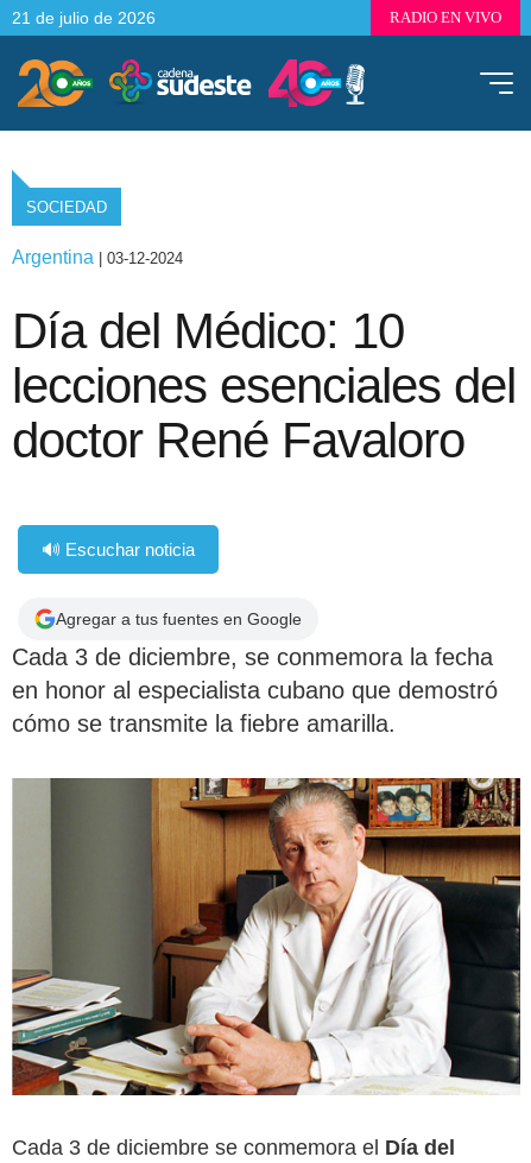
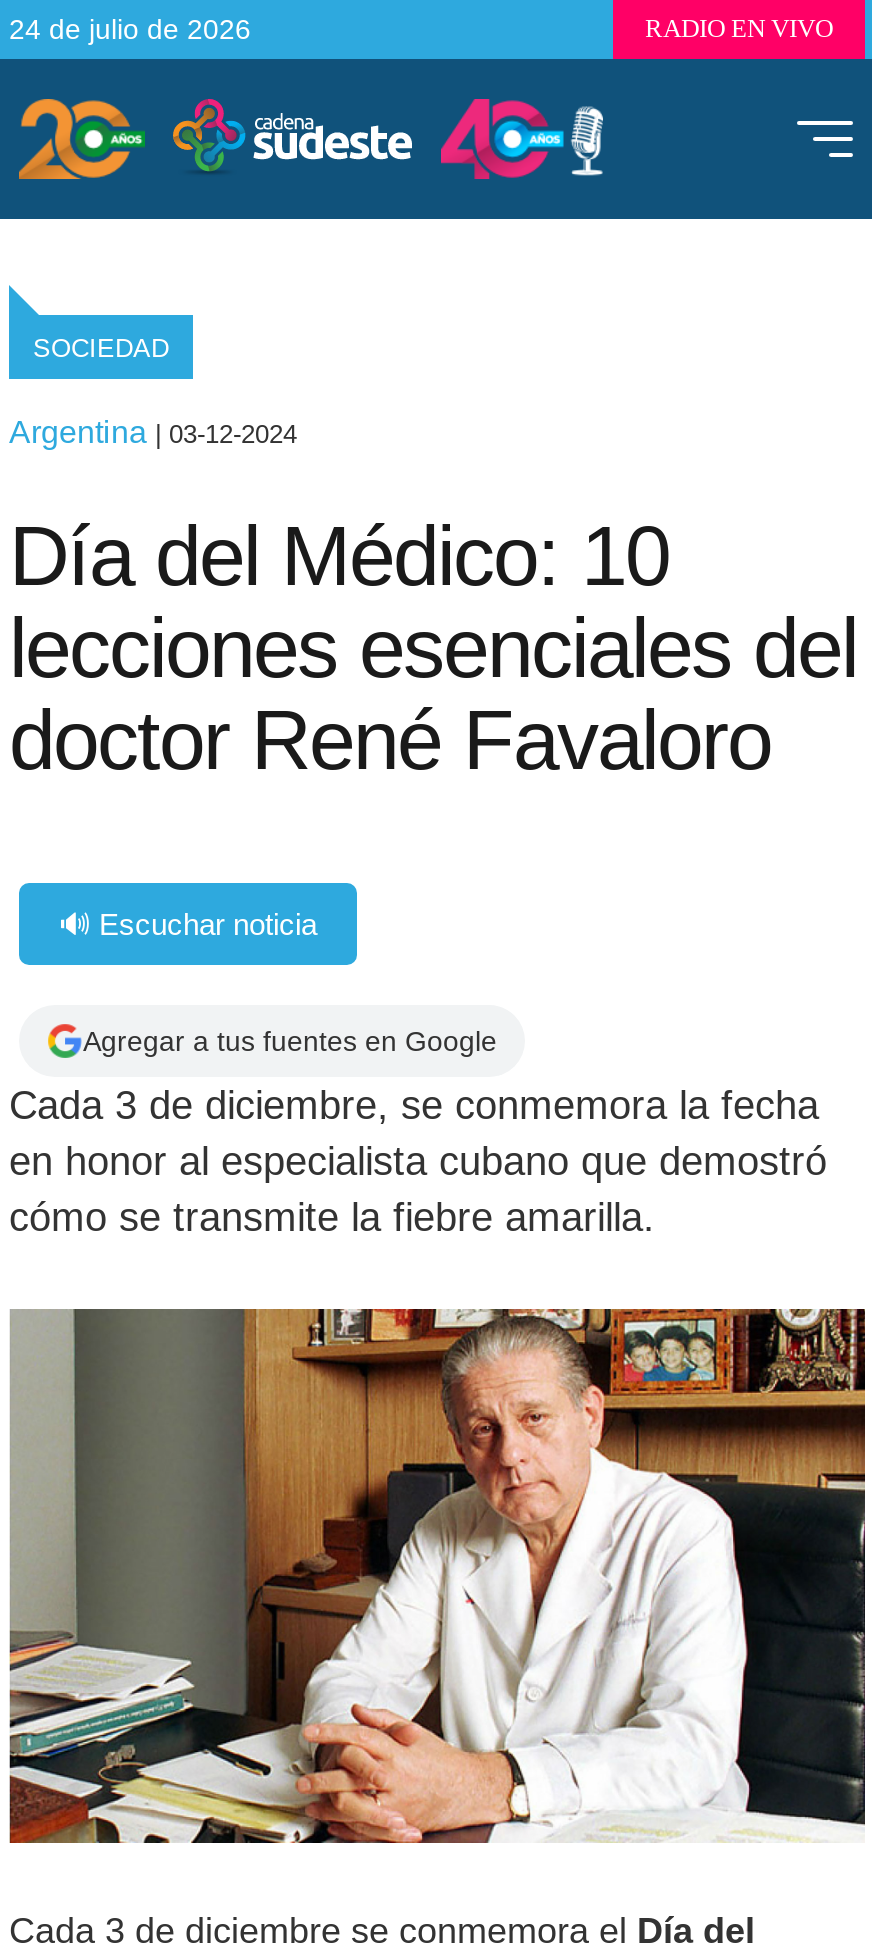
- 21 de julio de 2026
+ 24 de julio de 2026
